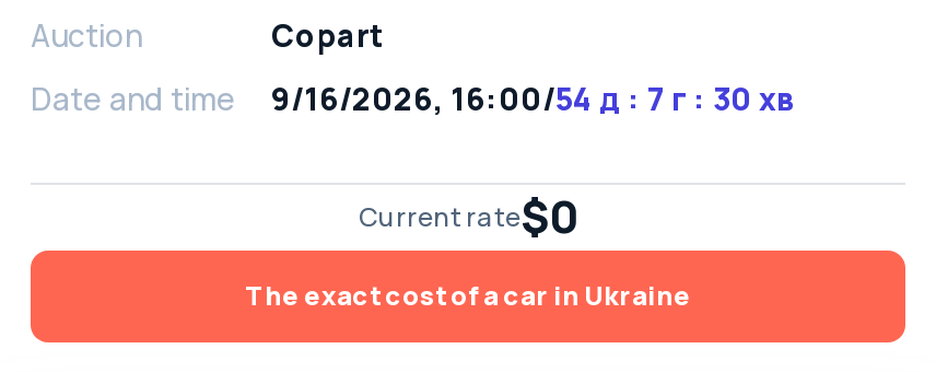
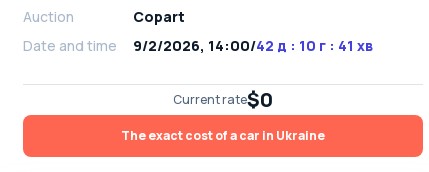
- Date and time 9/16/2026, 16:00/54 д : 7 г : 30 хв
+ Date and time 9/2/2026, 14:00/42 д : 10 г : 41 хв
